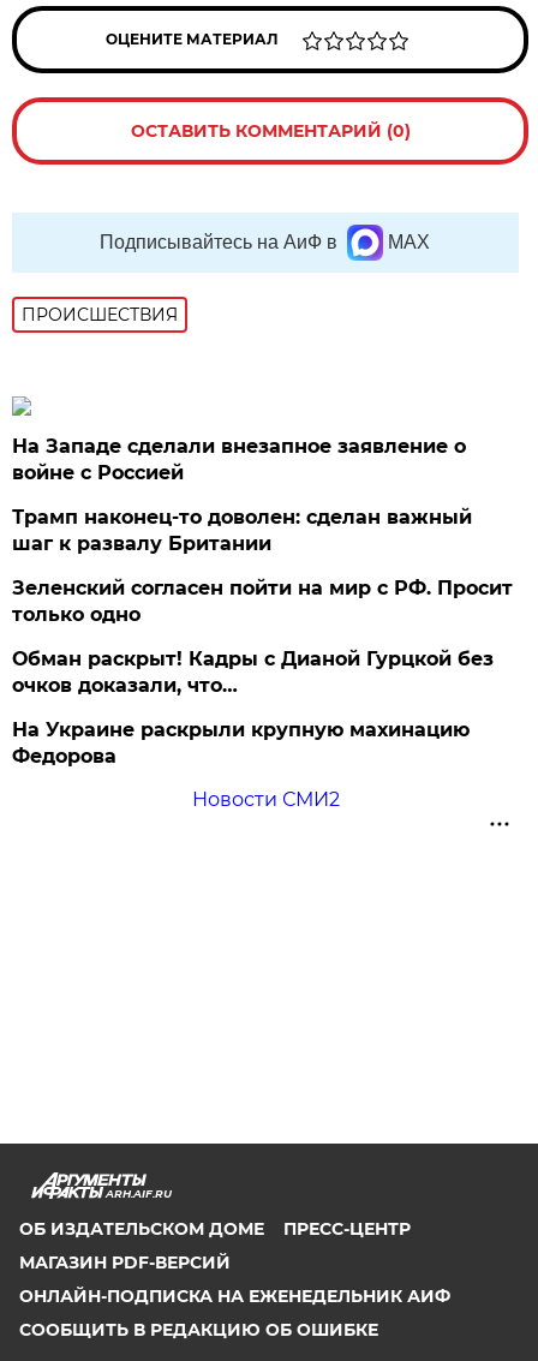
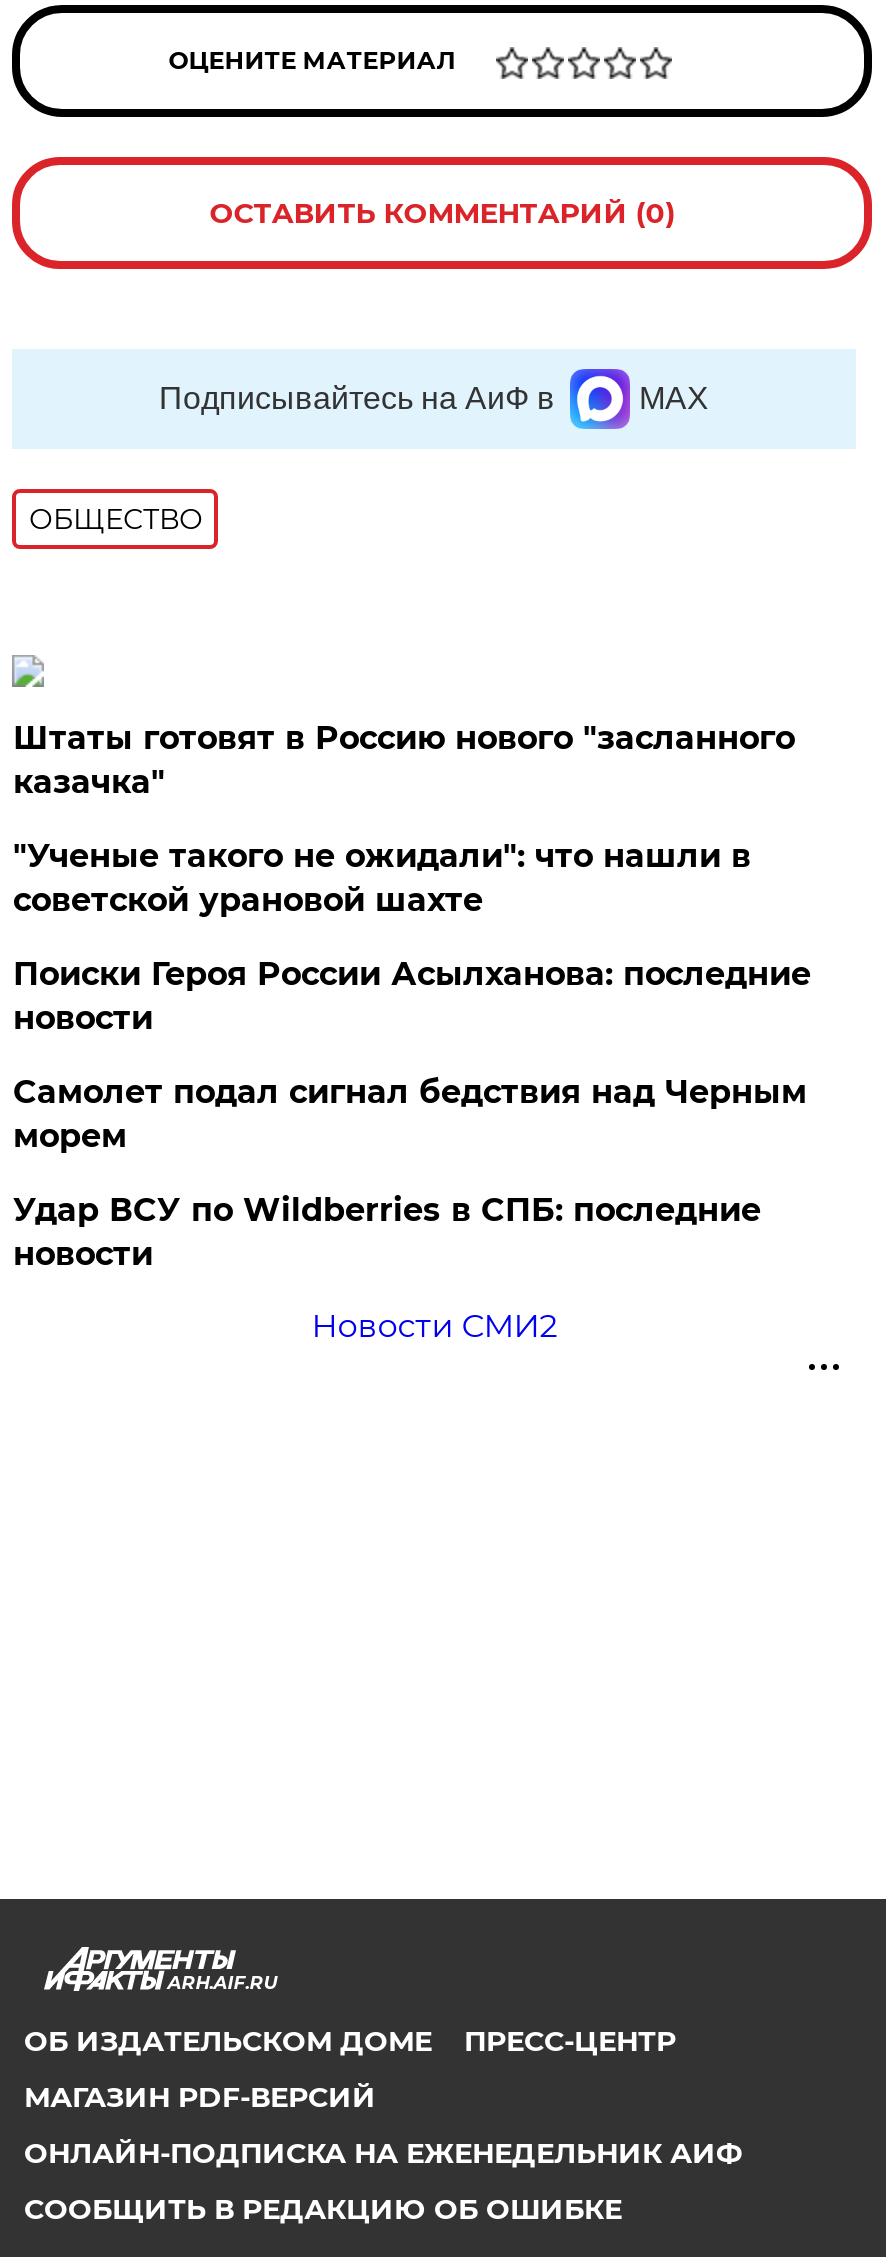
- ПРОИСШЕСТВИЯ
+ ОБЩЕСТВО

- На Западе сделали внезапное заявление о
- войне с Россией
+ Штаты готовят в Россию нового "засланного
+ казачка"

- Трамп наконец-то доволен: сделан важный
- шаг к развалу Британии
+ "Ученые такого не ожидали": что нашли в
+ советской урановой шахте

- Зеленский согласен пойти на мир с РФ. Просит
- только одно
+ Поиски Героя России Асылханова: последние
+ новости

- Обман раскрыт! Кадры с Дианой Гурцкой без
- очков доказали, что…
+ Самолет подал сигнал бедствия над Черным
+ морем

- На Украине раскрыли крупную махинацию
- Федорова
+ Удар ВСУ по Wildberries в СПБ: последние
+ новости
